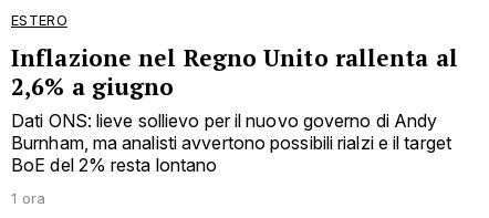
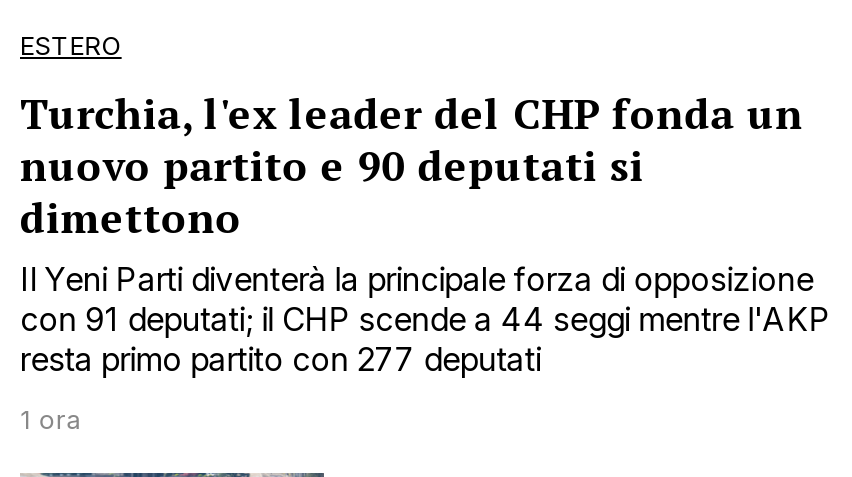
- Inflazione nel Regno Unito rallenta al
- 2,6% a giugno
- Dati ONS: lieve sollievo per il nuovo governo di Andy
- Burnham, ma analisti avvertono possibili rialzi e il target
- BoE del 2% resta lontano
+ Turchia, l'ex leader del CHP fonda un
+ nuovo partito e 90 deputati si
+ dimettono
+ Il Yeni Parti diventerà la principale forza di opposizione
+ con 91 deputati; il CHP scende a 44 seggi mentre l'AKP
+ resta primo partito con 277 deputati
